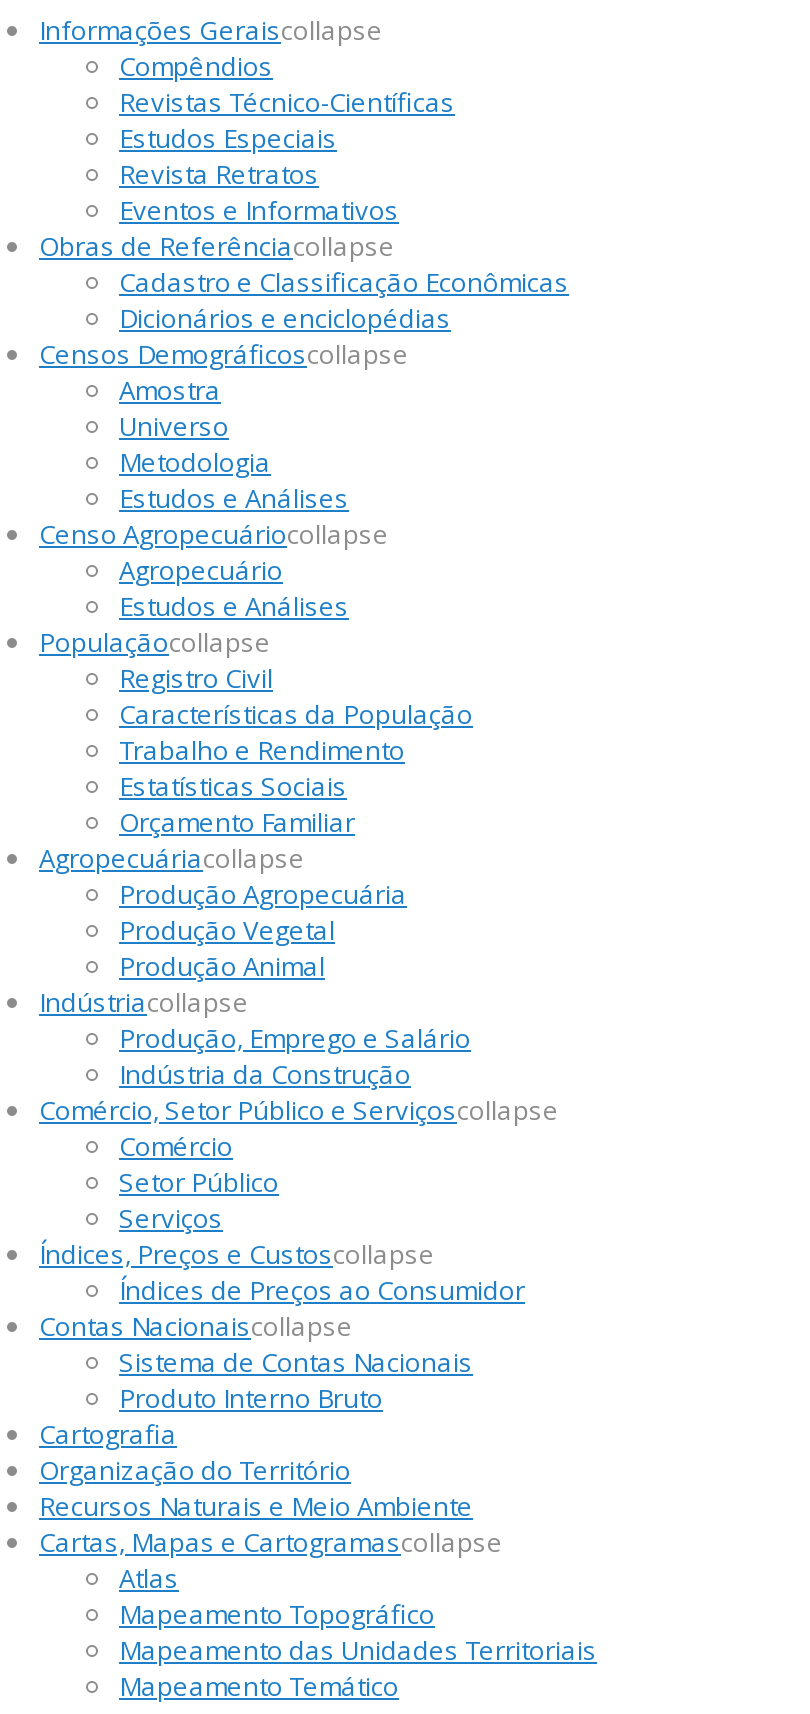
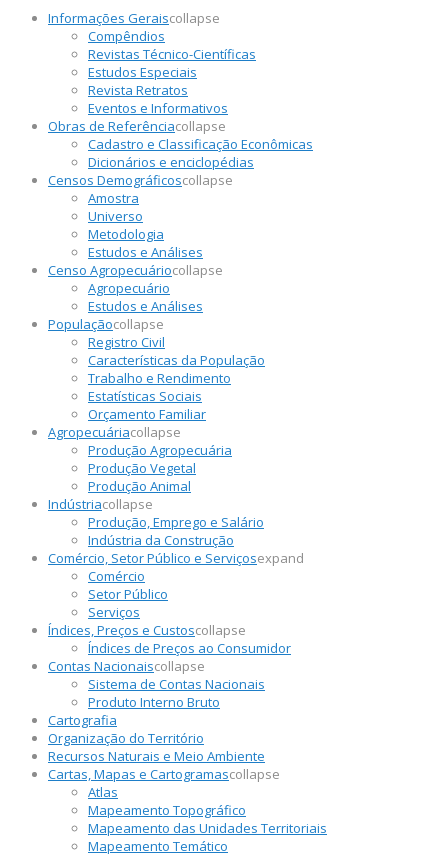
- Comércio, Setor Público e Serviçoscollapse
+ Comércio, Setor Público e Serviçosexpand
